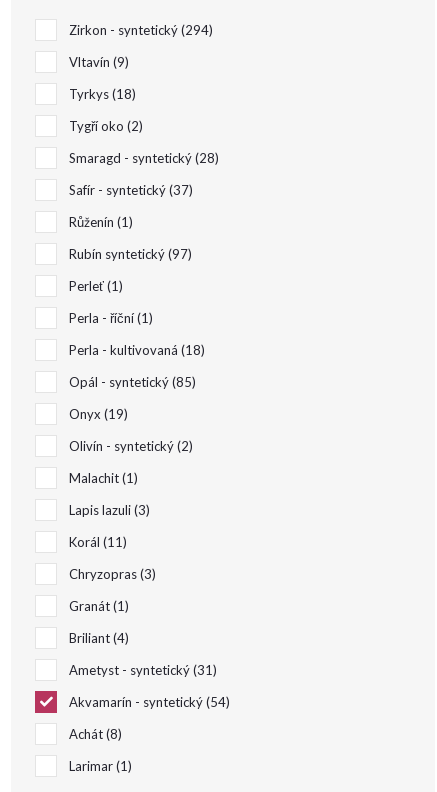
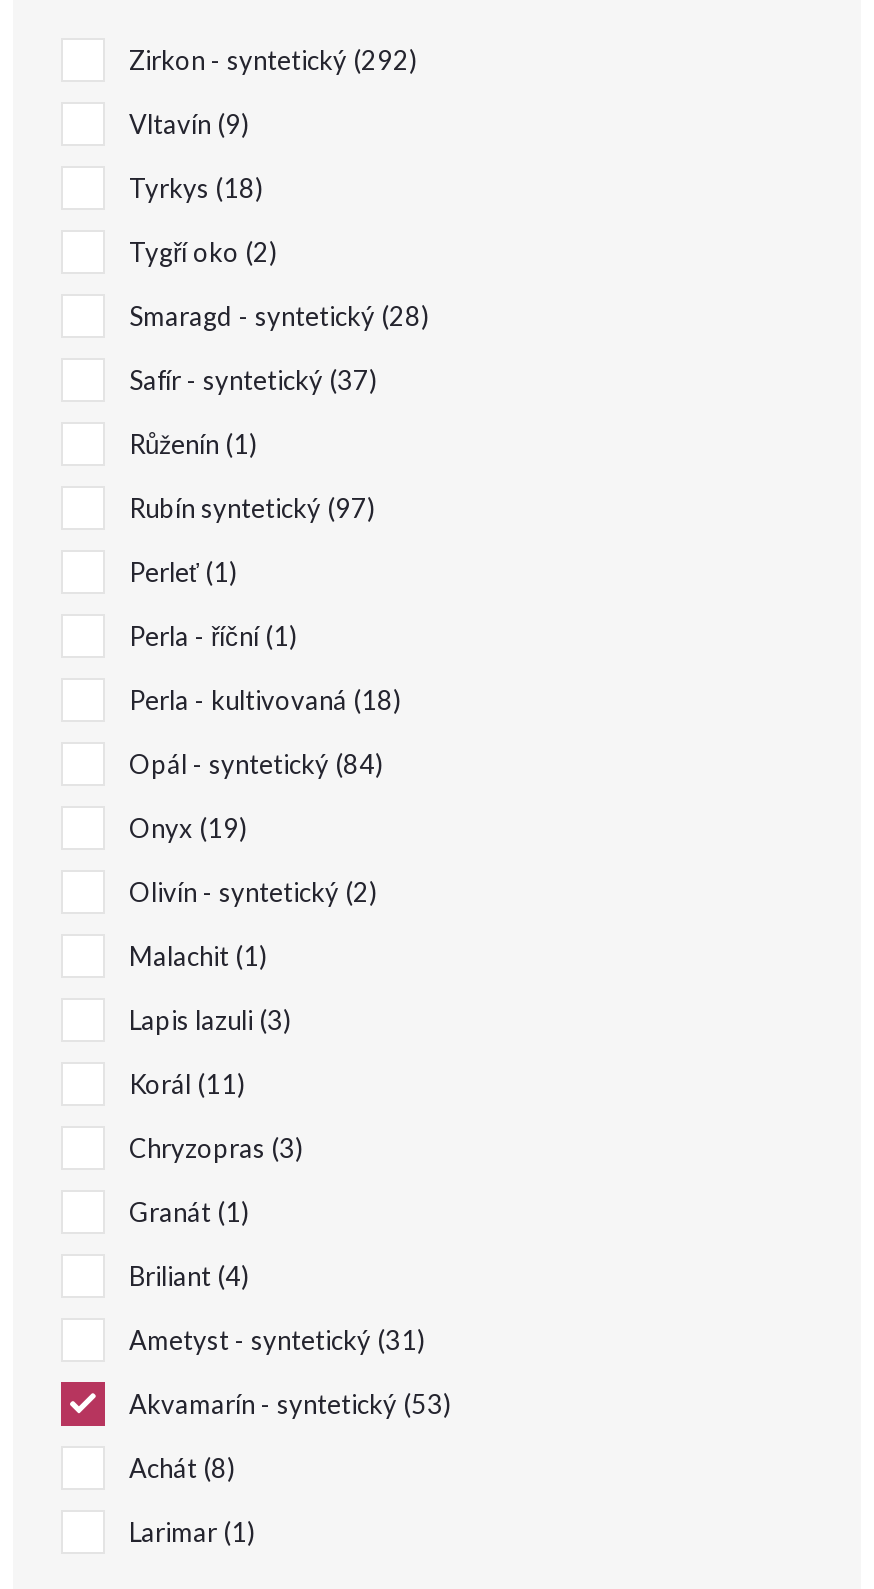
- Zirkon - syntetický 294
+ Zirkon - syntetický 292

- Opál - syntetický 85
+ Opál - syntetický 84

- Akvamarín - syntetický 54
+ Akvamarín - syntetický 53
